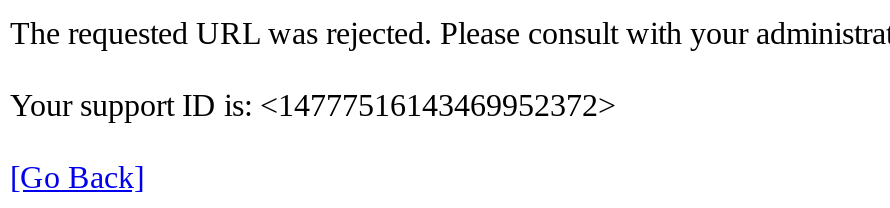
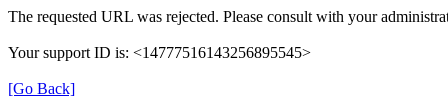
- Your support ID is: <14777516143469952372>
+ Your support ID is: <14777516143256895545>
